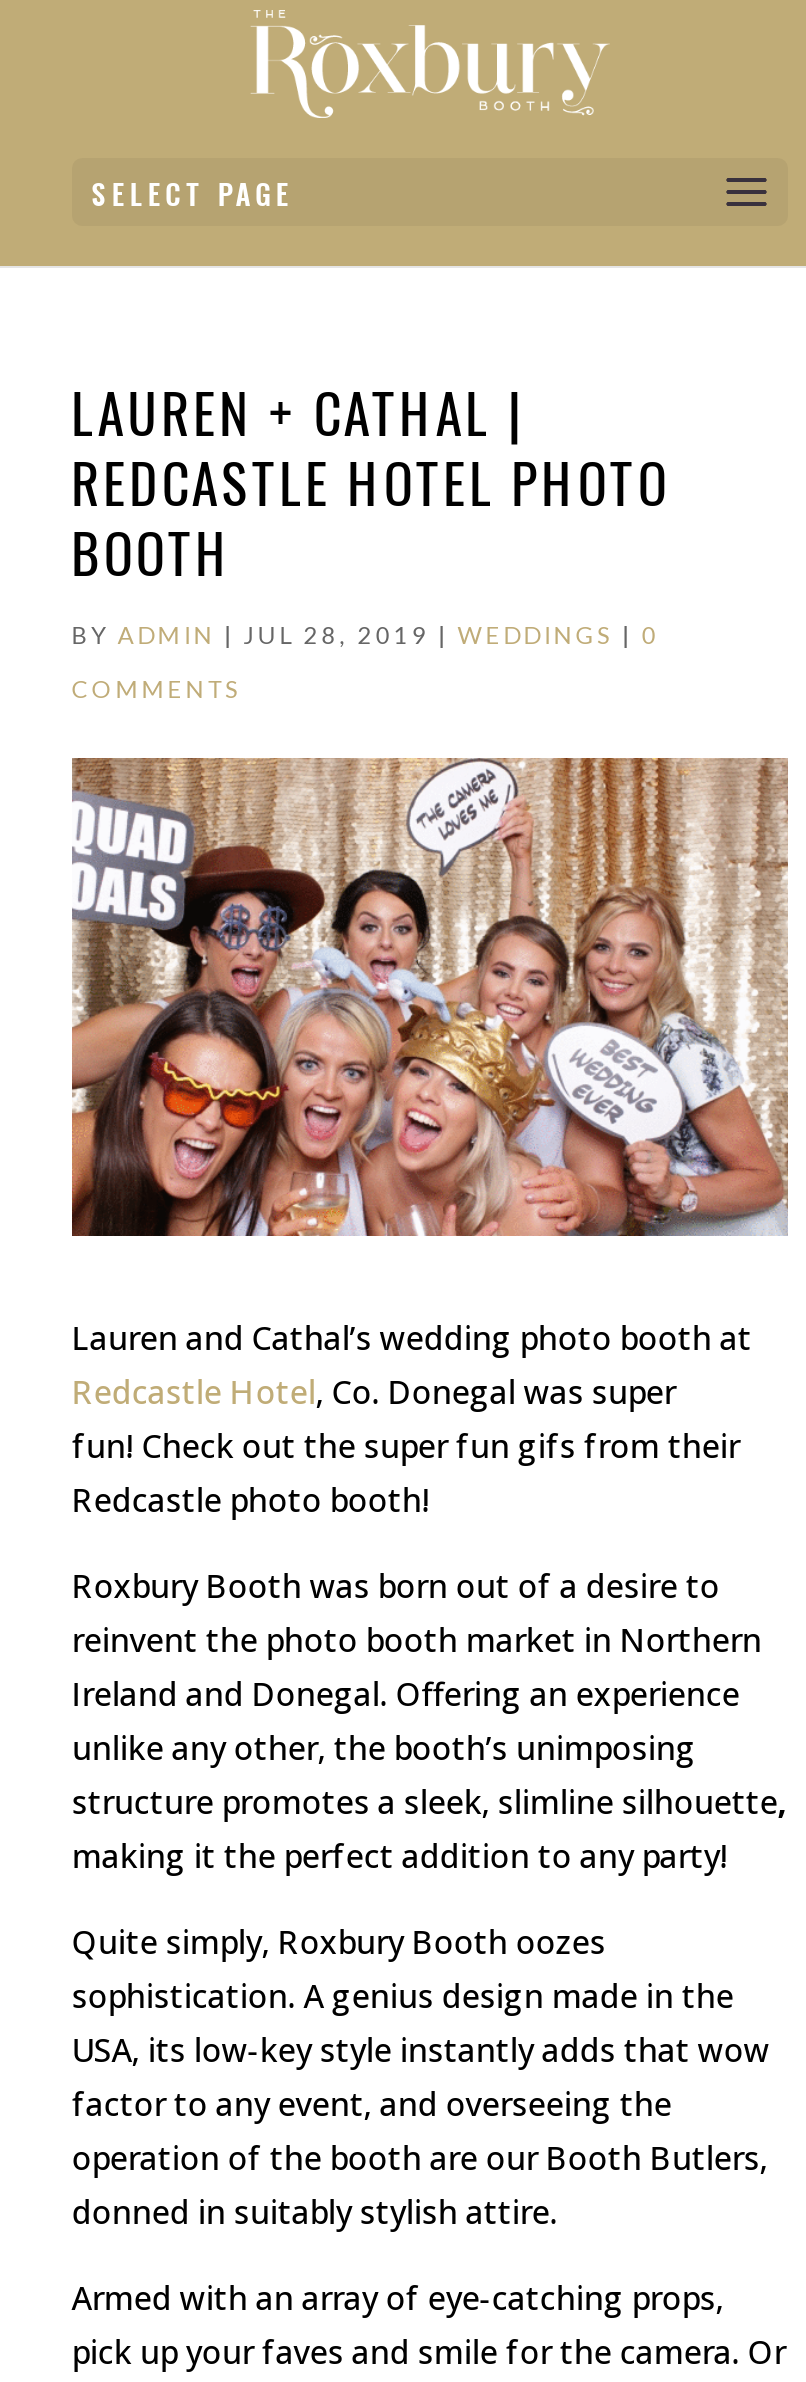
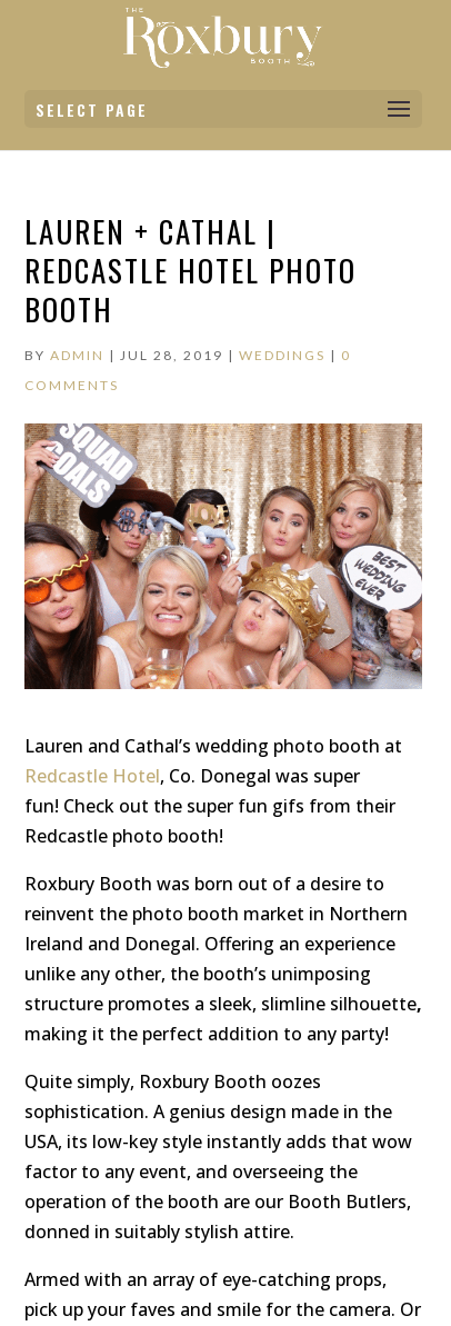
- [image]
+ [image]
